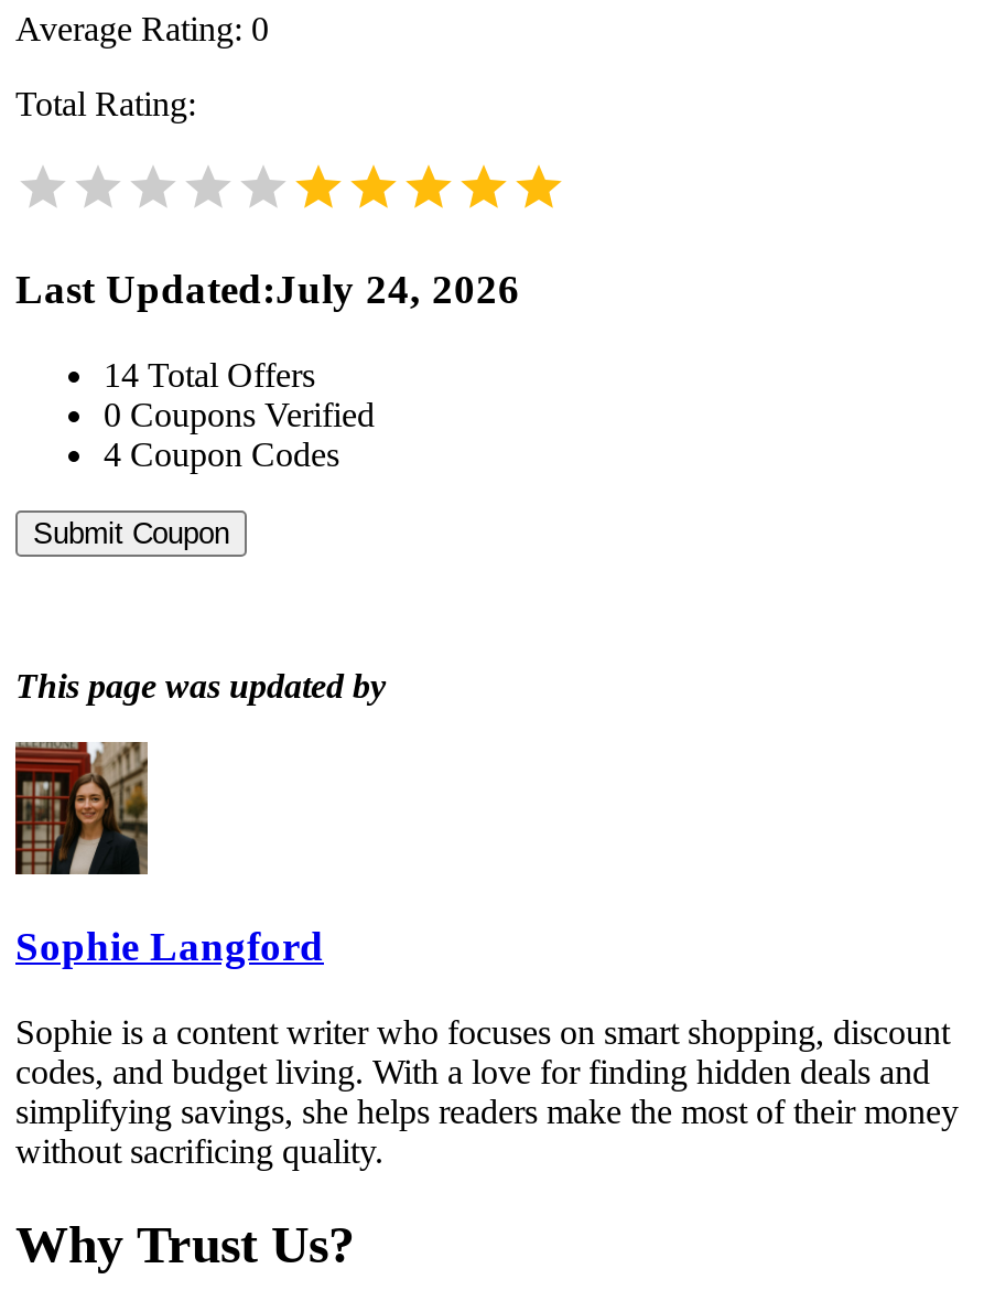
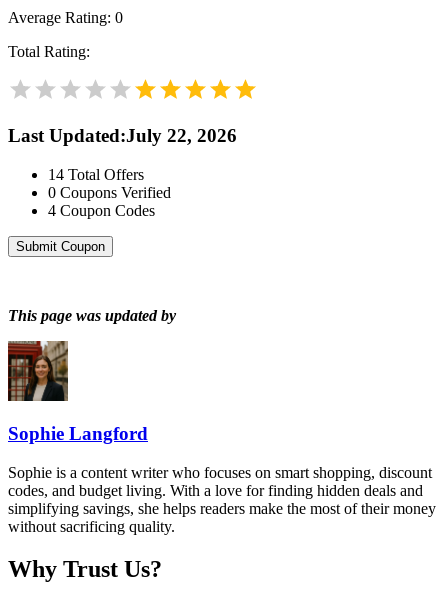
- Last Updated:July 24, 2026
+ Last Updated:July 22, 2026
